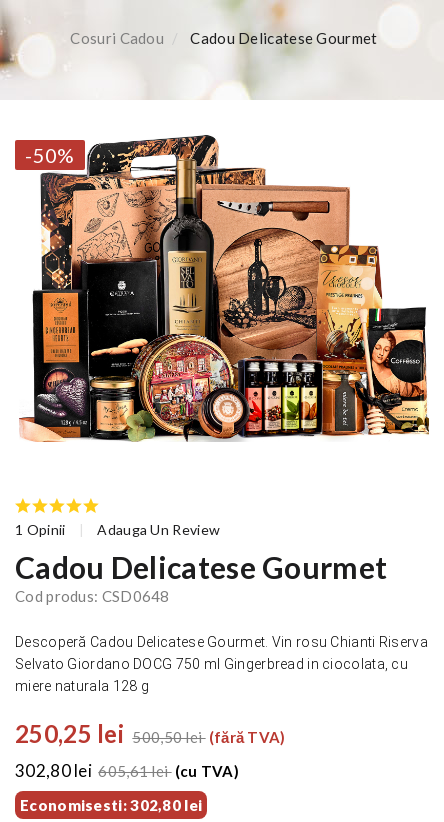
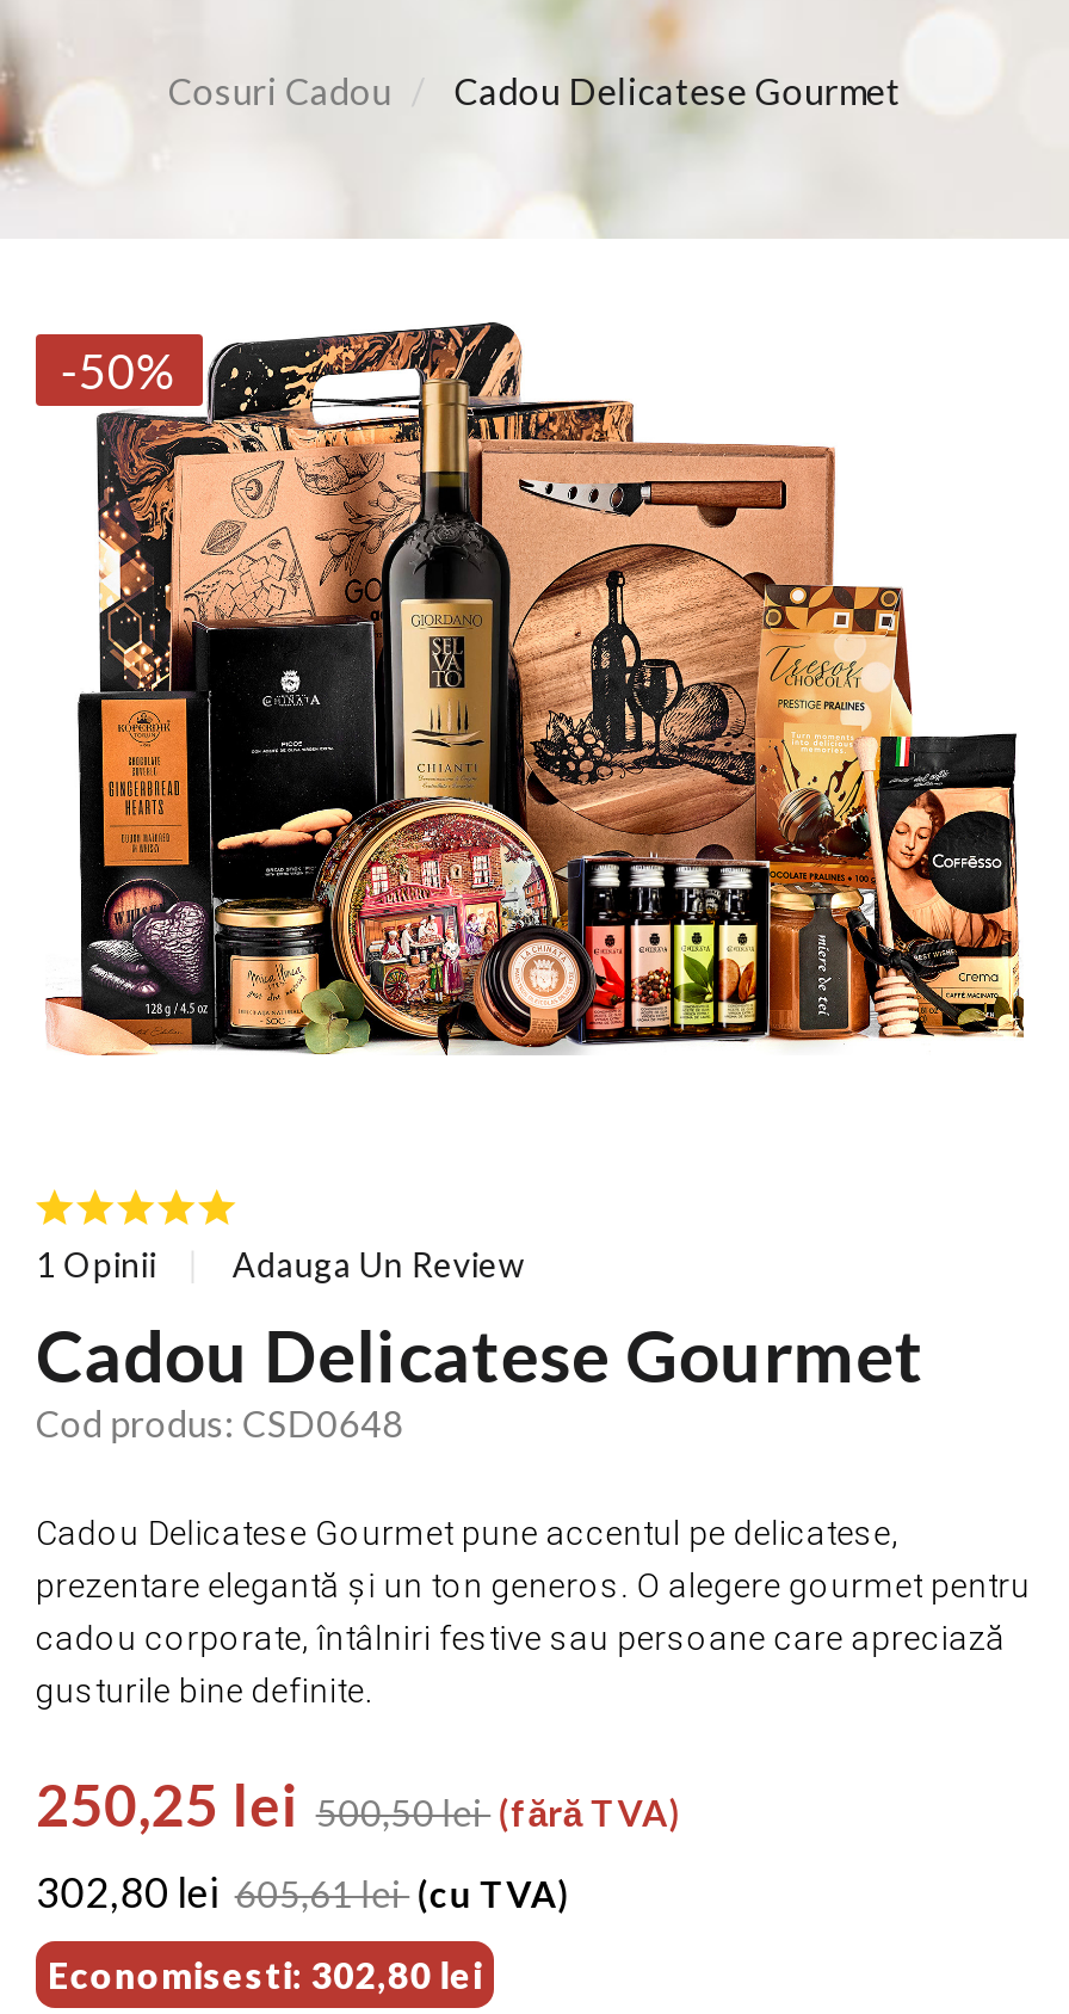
- Descoperă Cadou Delicatese Gourmet. Vin rosu Chianti Riserva
- Selvato Giordano DOCG 750 ml Gingerbread in ciocolata, cu
- miere naturala 128 g
+ Cadou Delicatese Gourmet pune accentul pe delicatese,
+ prezentare elegantă și un ton generos. O alegere gourmet pentru
+ cadou corporate, întâlniri festive sau persoane care apreciază
+ gusturile bine definite.
